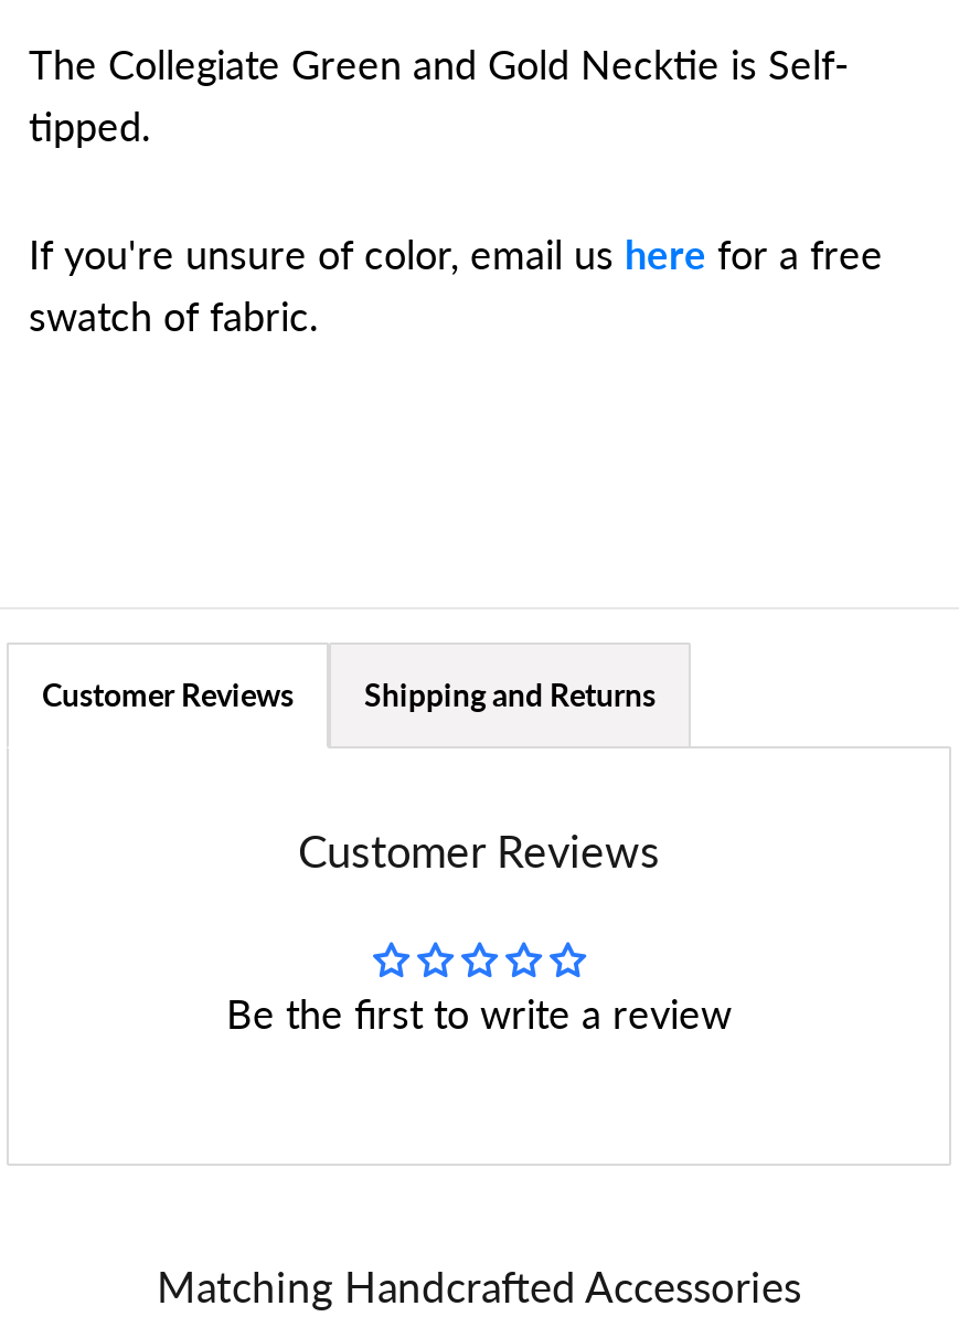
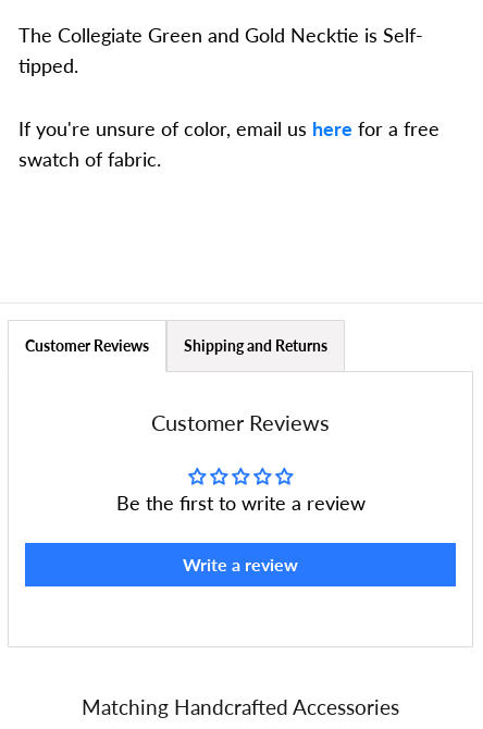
+ Write a review
